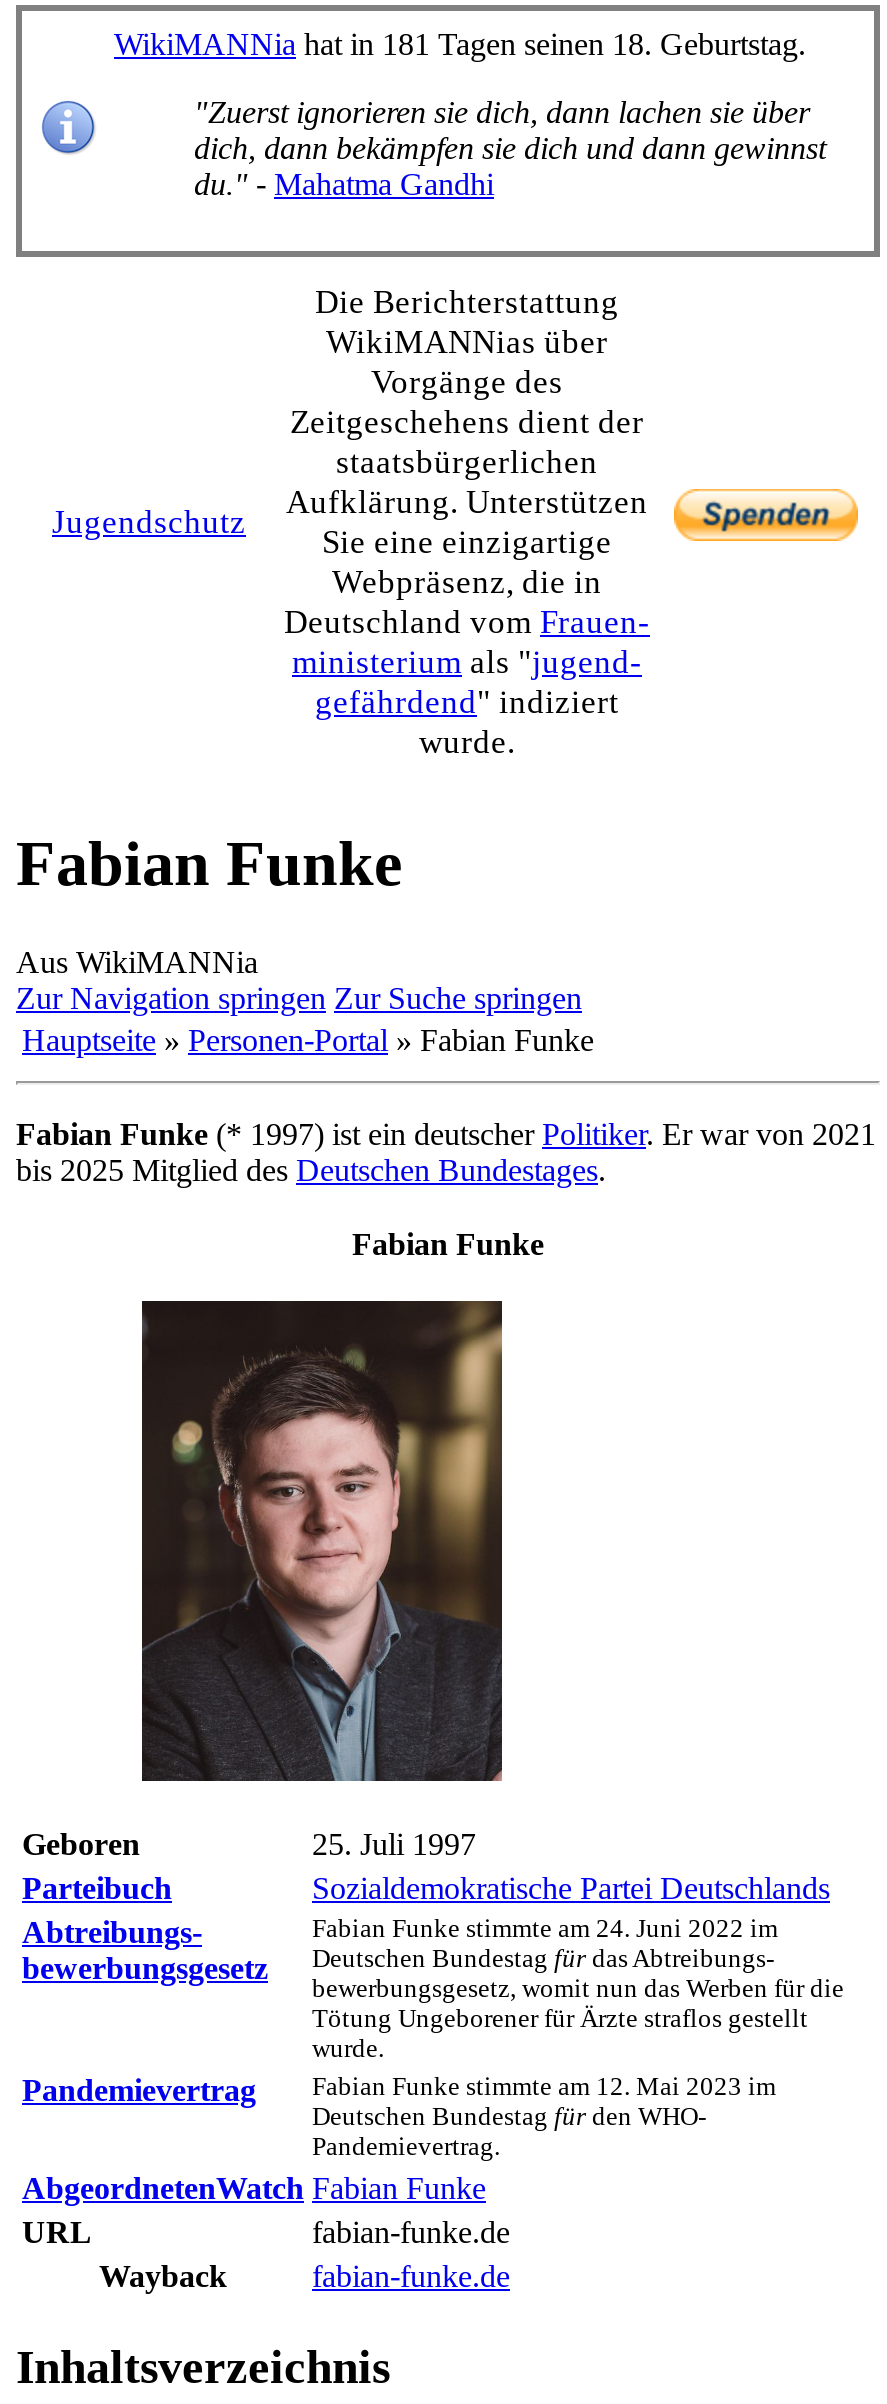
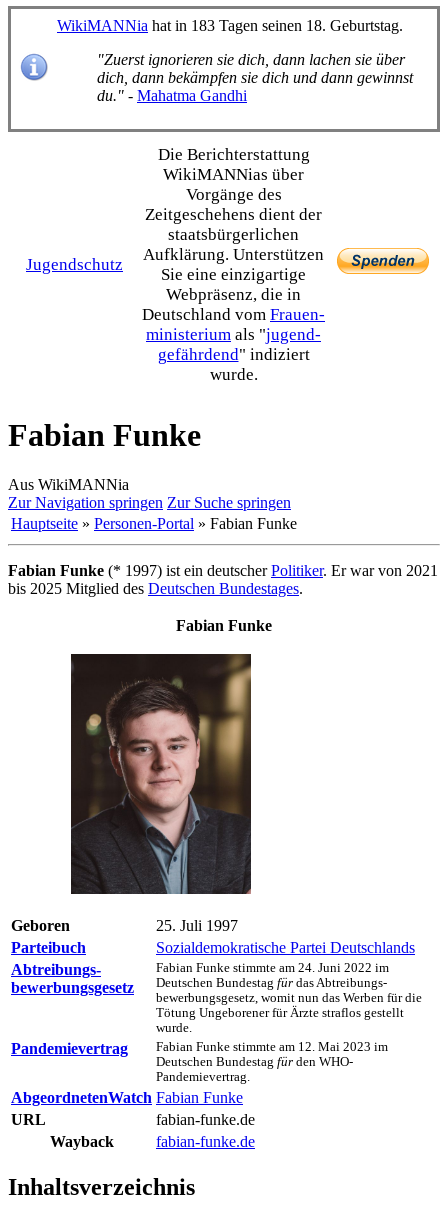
- WikiMANNia hat in 181 Tagen seinen 18. Geburtstag.
+ WikiMANNia hat in 183 Tagen seinen 18. Geburtstag.
